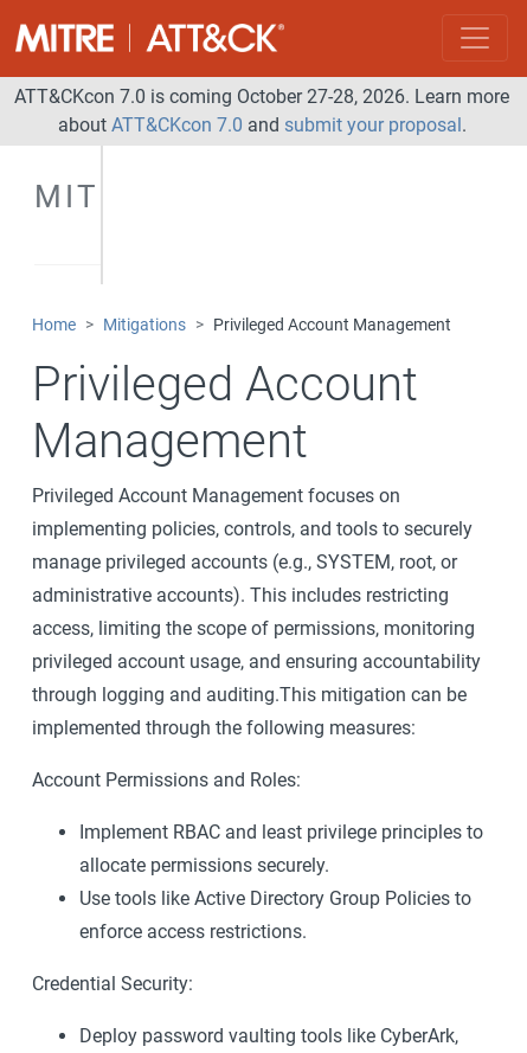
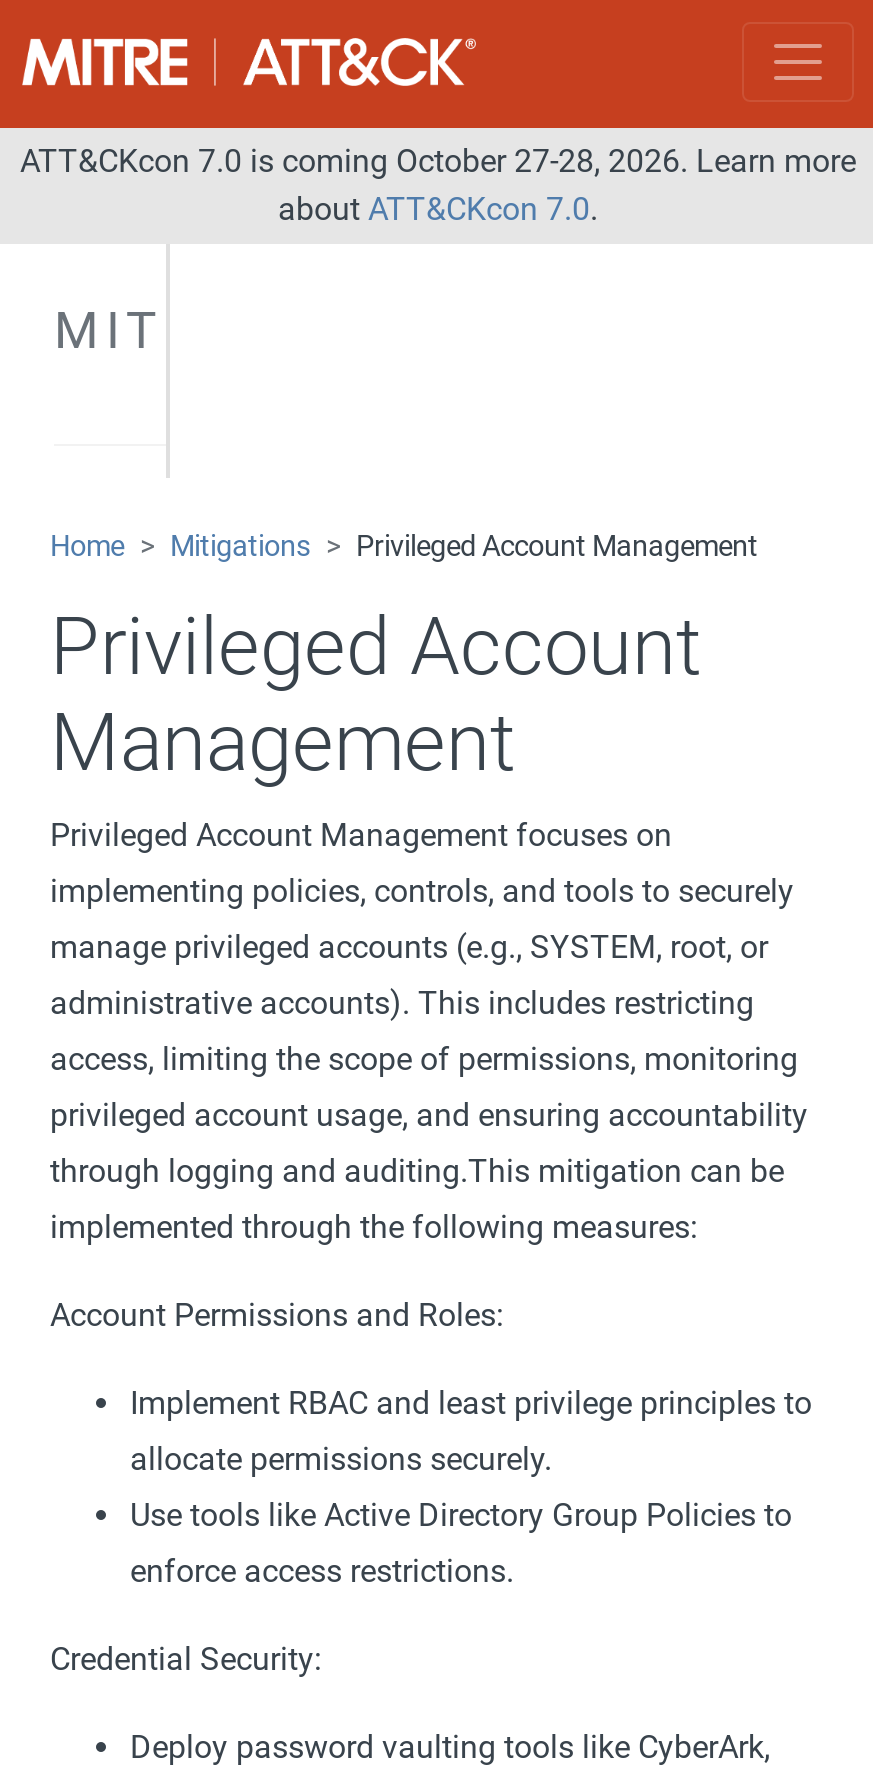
- about ATT&CKcon 7.0 and submit your proposal.
+ about ATT&CKcon 7.0.
